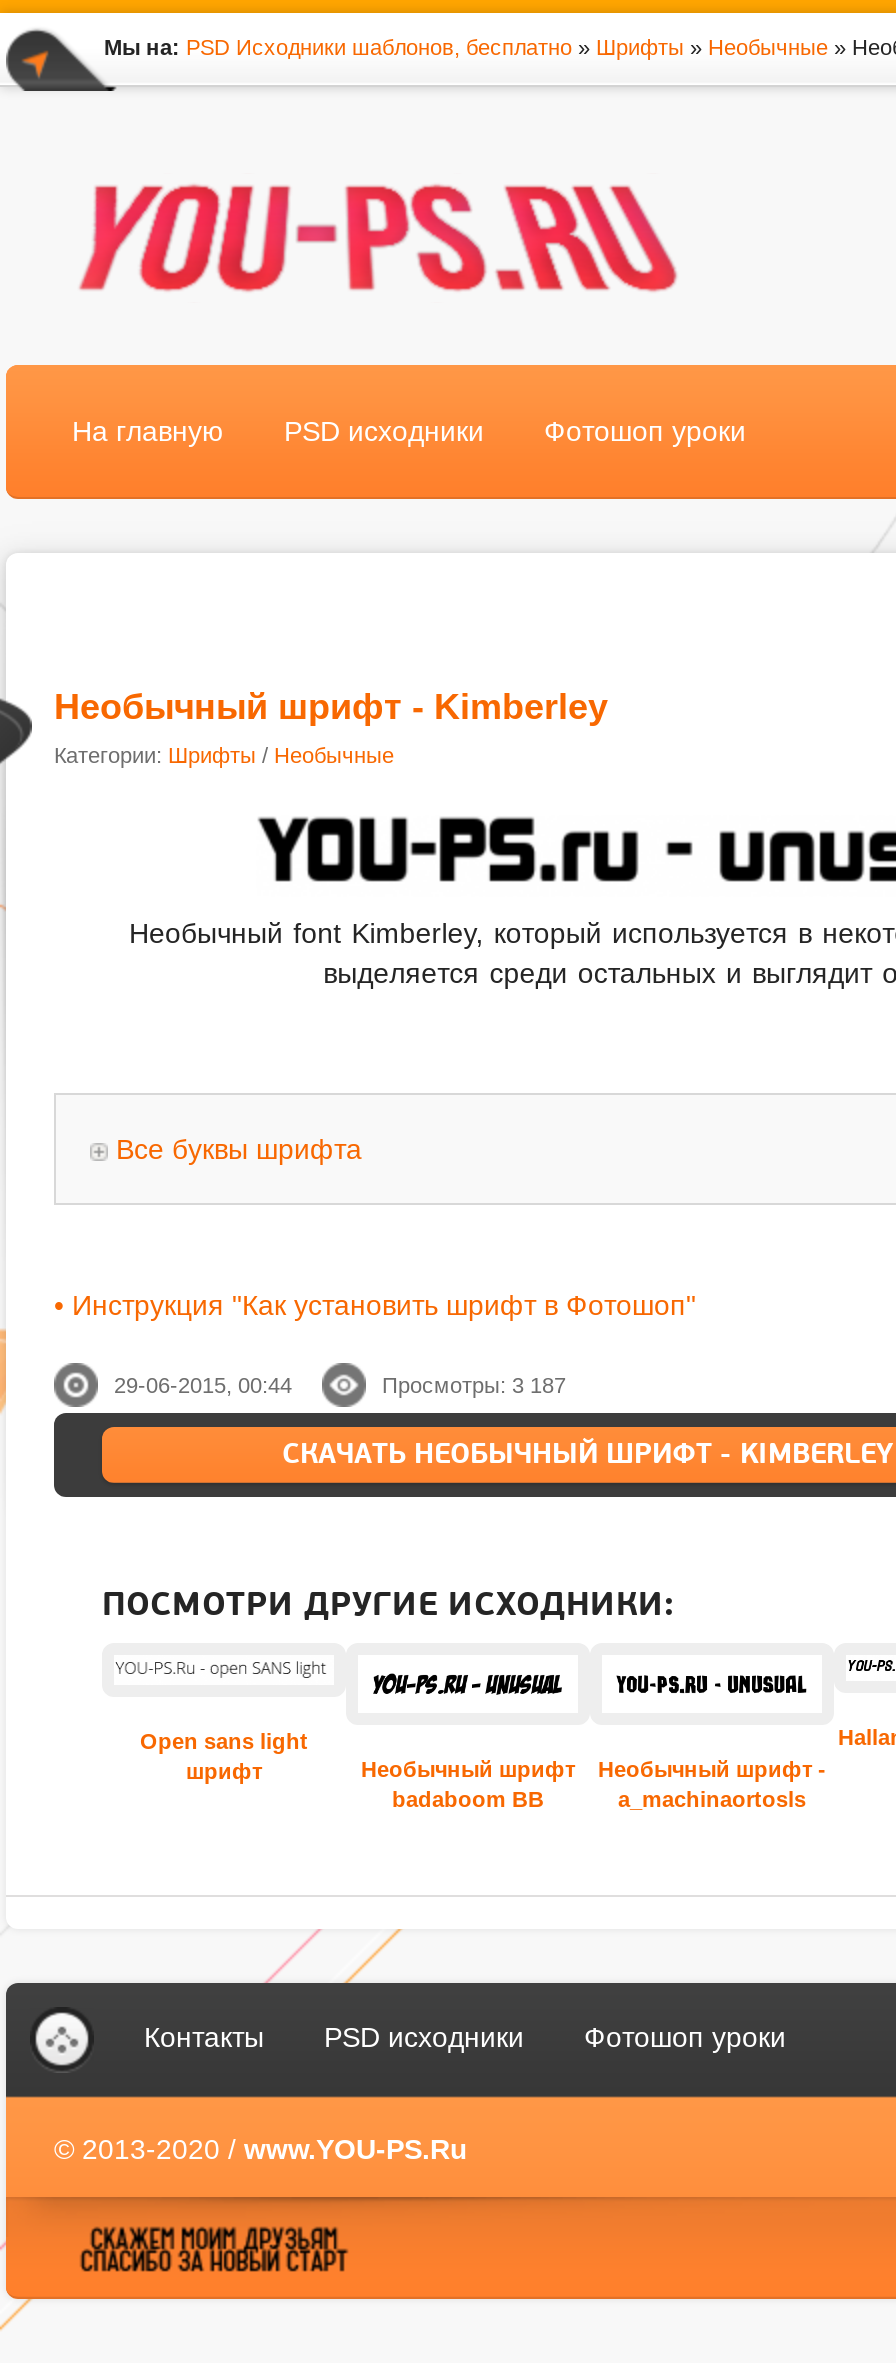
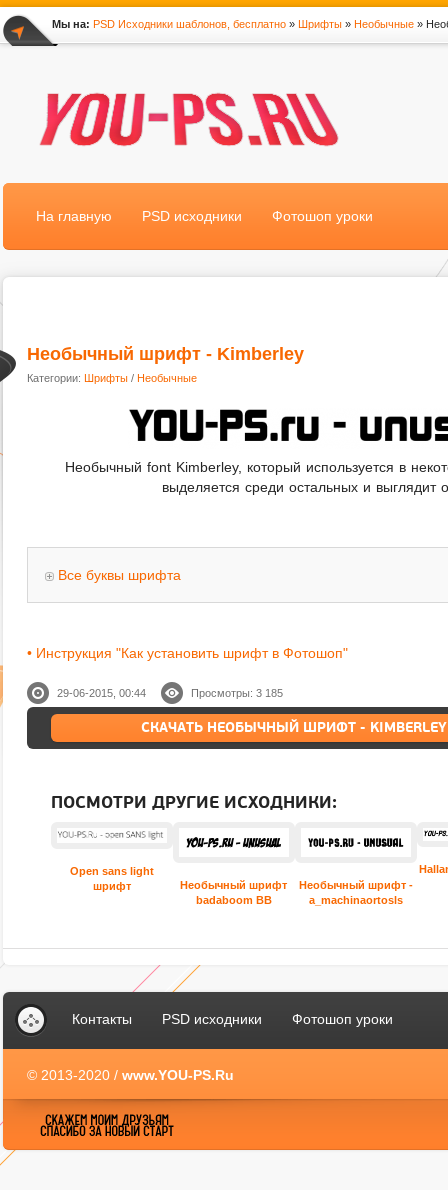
- Просмотры: 3 187
+ Просмотры: 3 185
